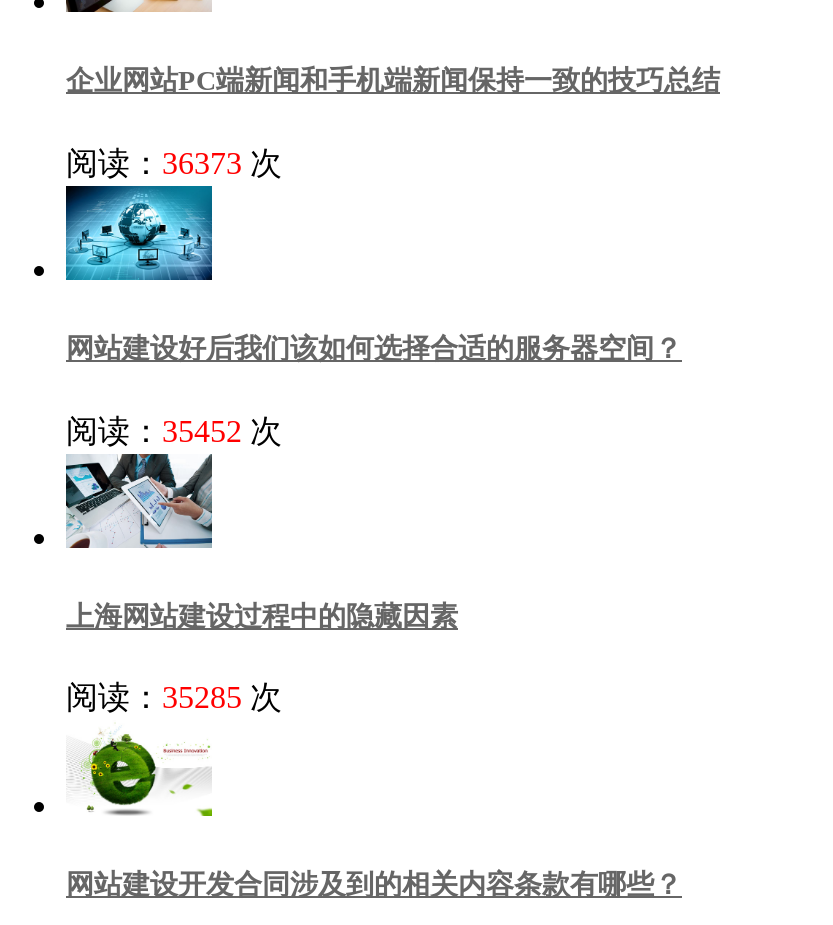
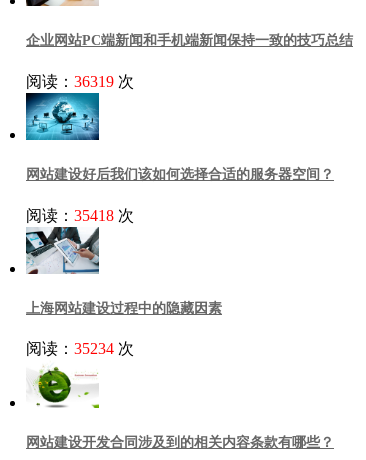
- 阅读：36373次
+ 阅读：36319次

- 阅读：35452次
+ 阅读：35418次

- 阅读：35285次
+ 阅读：35234次
